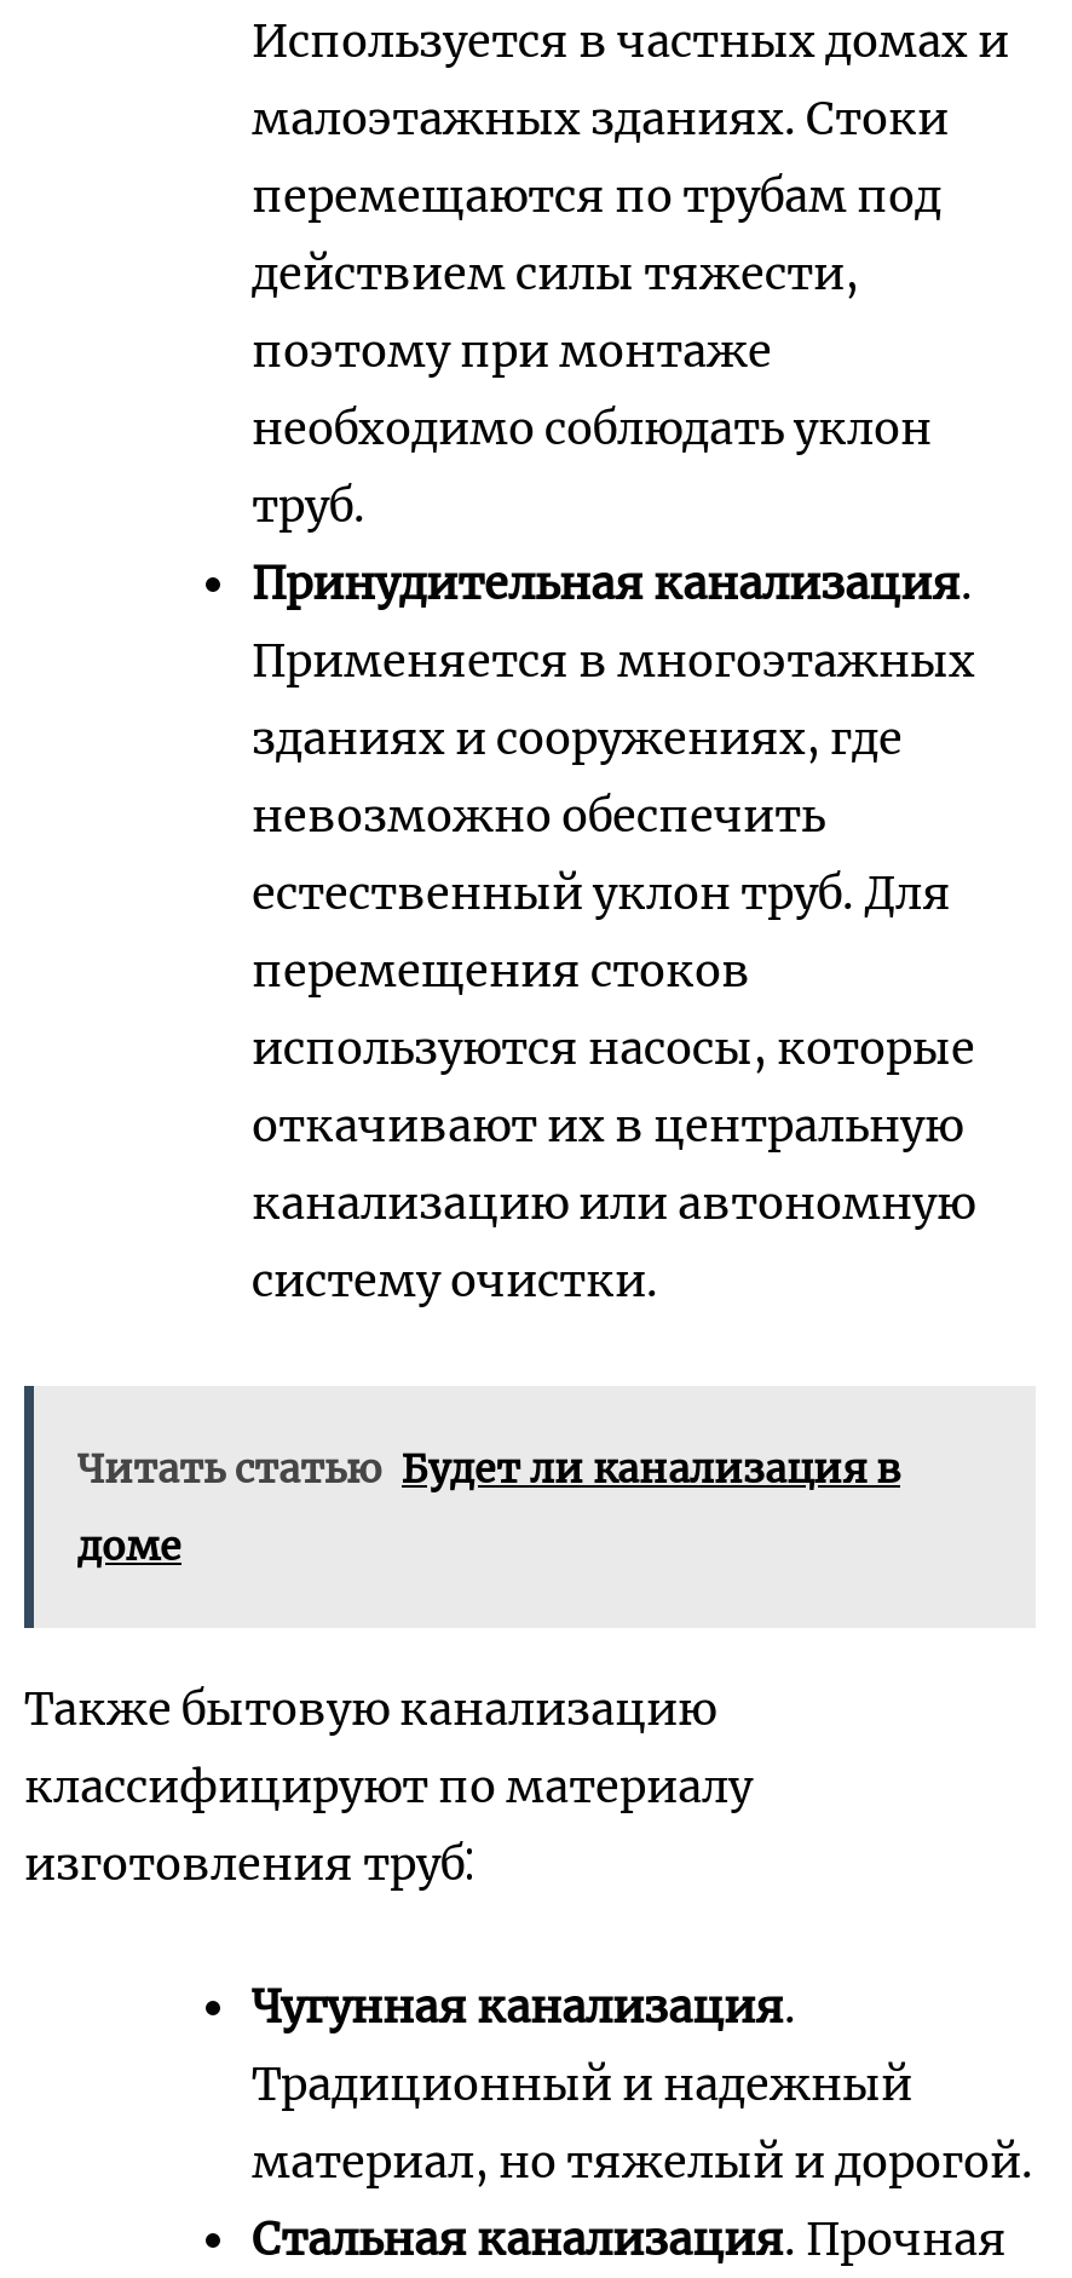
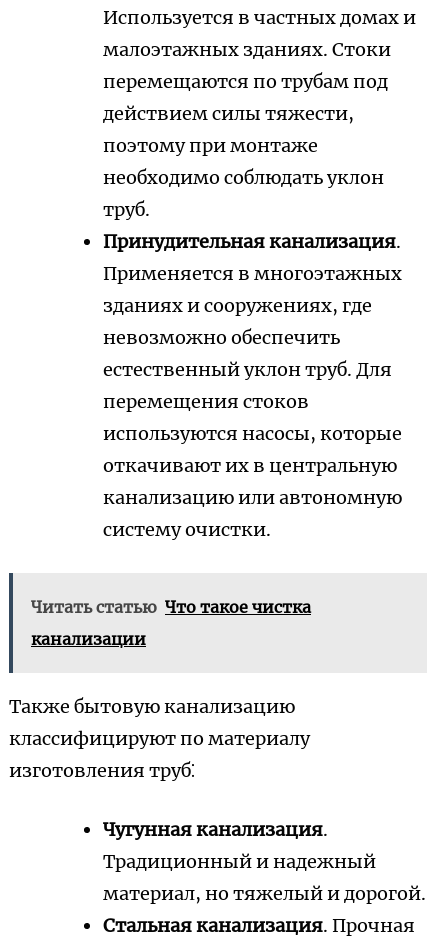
- Читать статью Будет ли канализация в
+ Читать статью Что такое чистка

- доме
+ канализации
